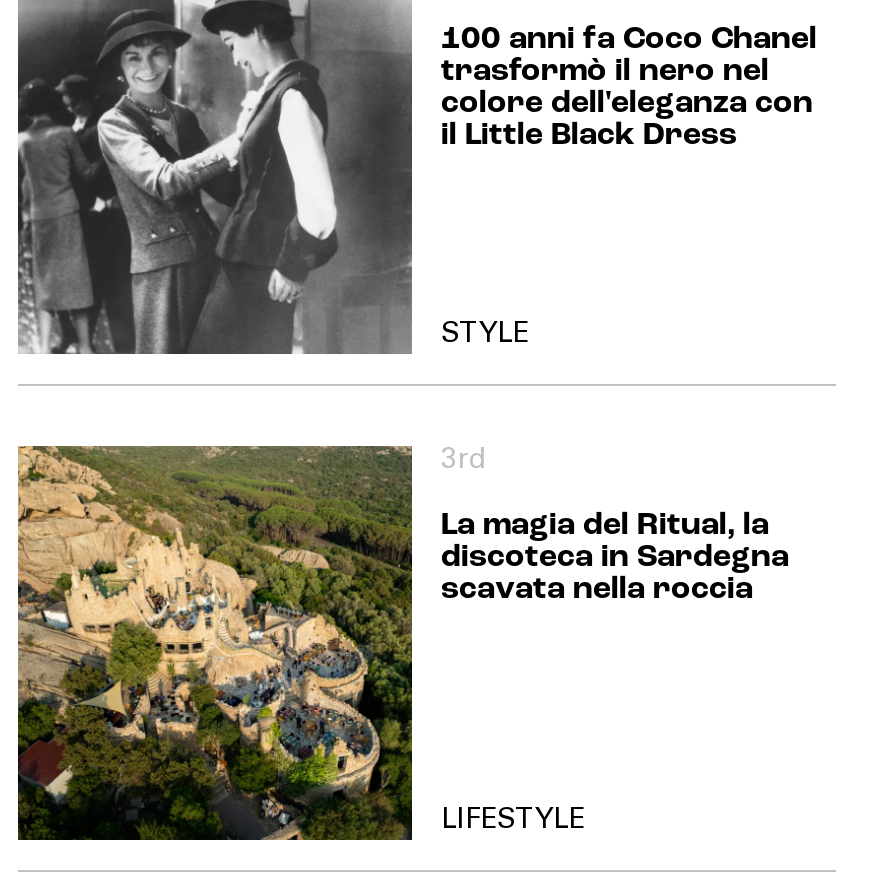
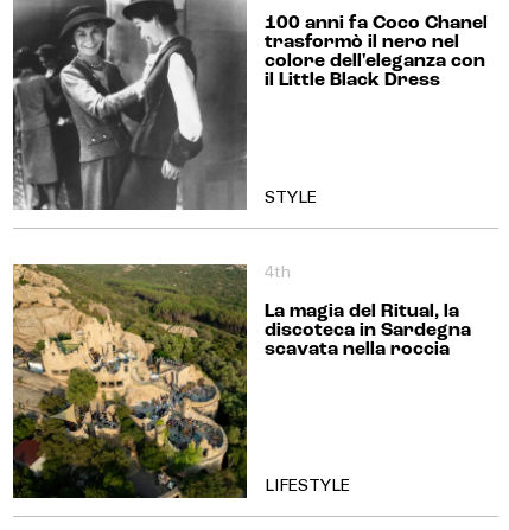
- 3rd
+ 4th
